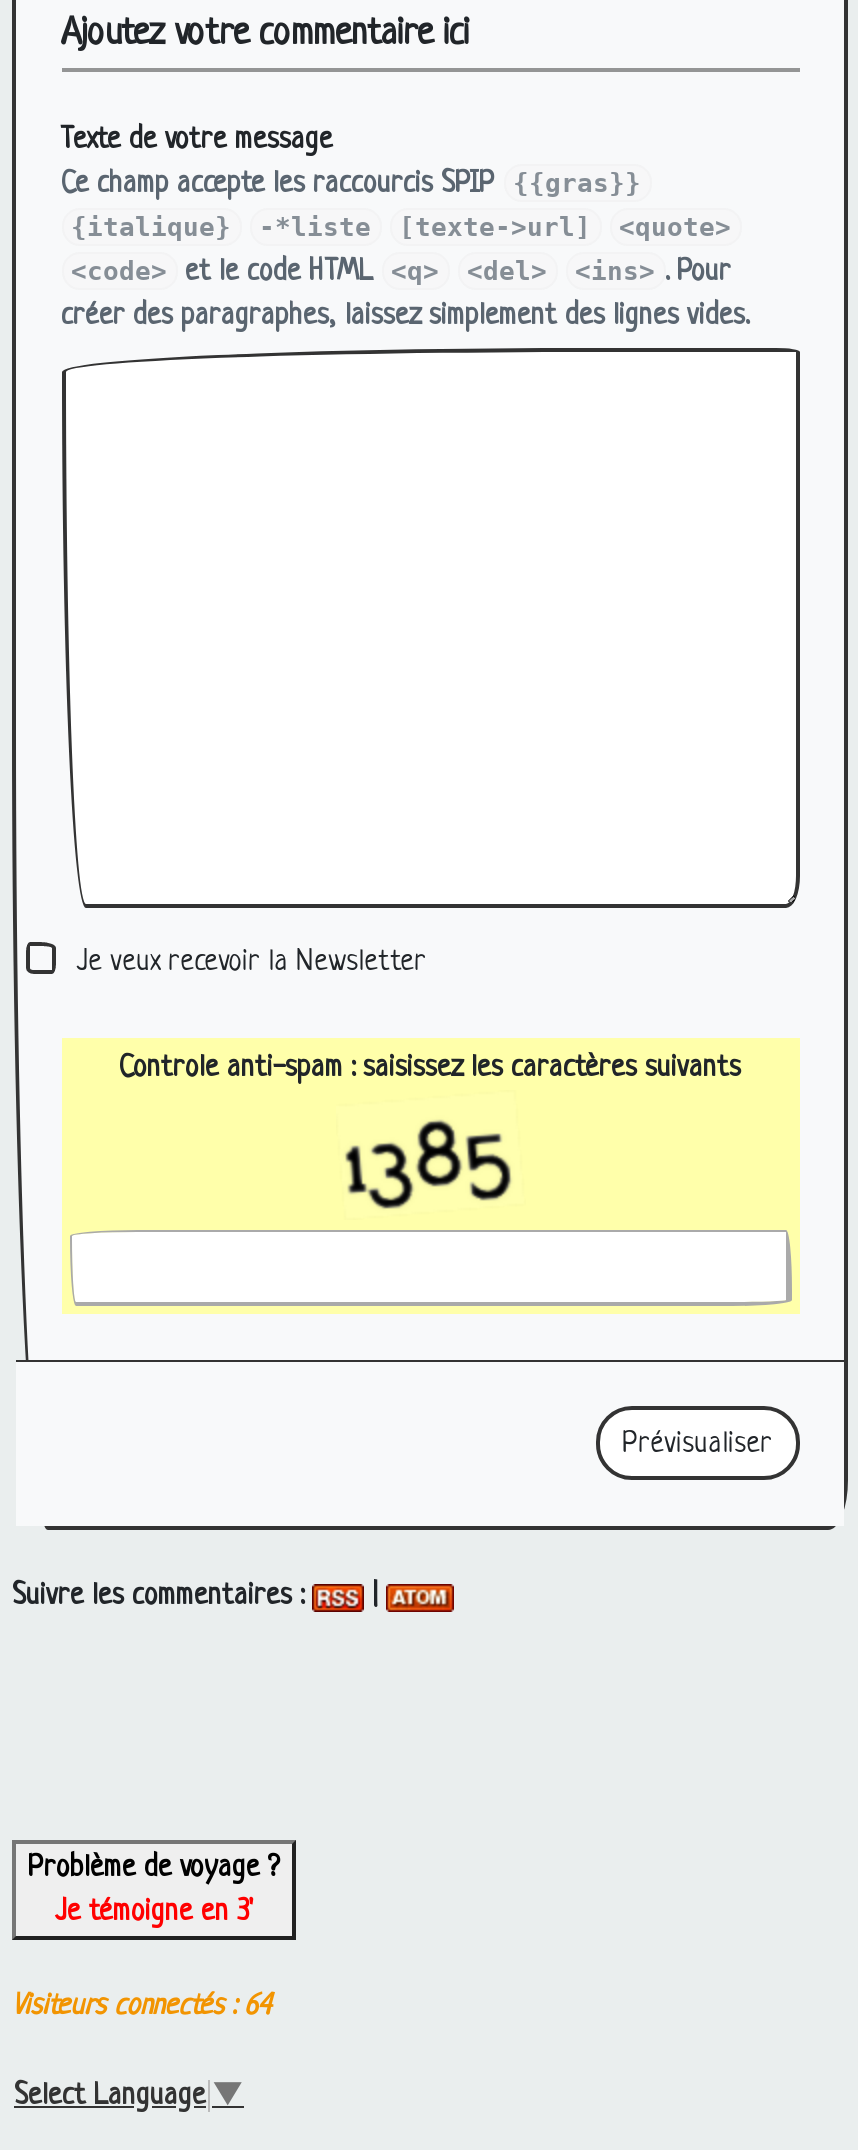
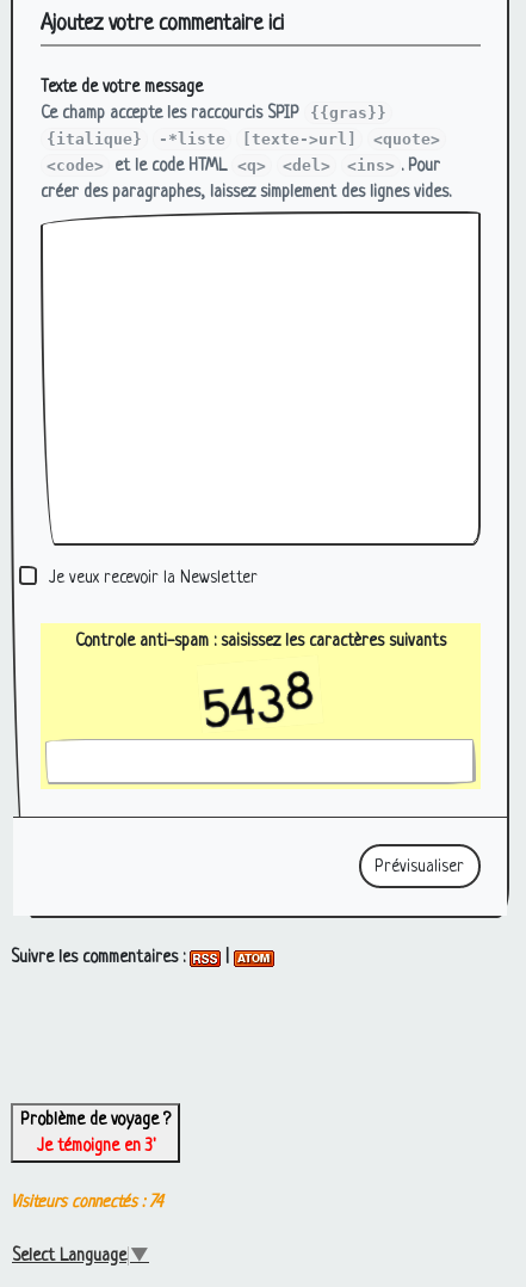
- [image]
+ [image]

- Visiteurs connectés : 64
+ Visiteurs connectés : 74
